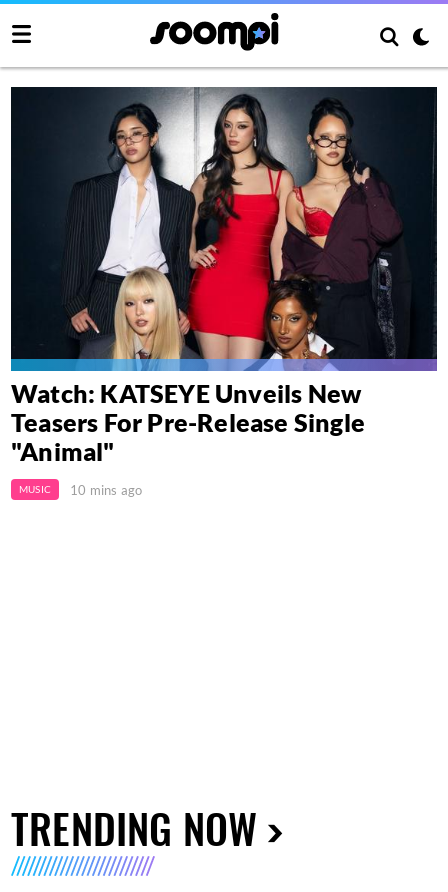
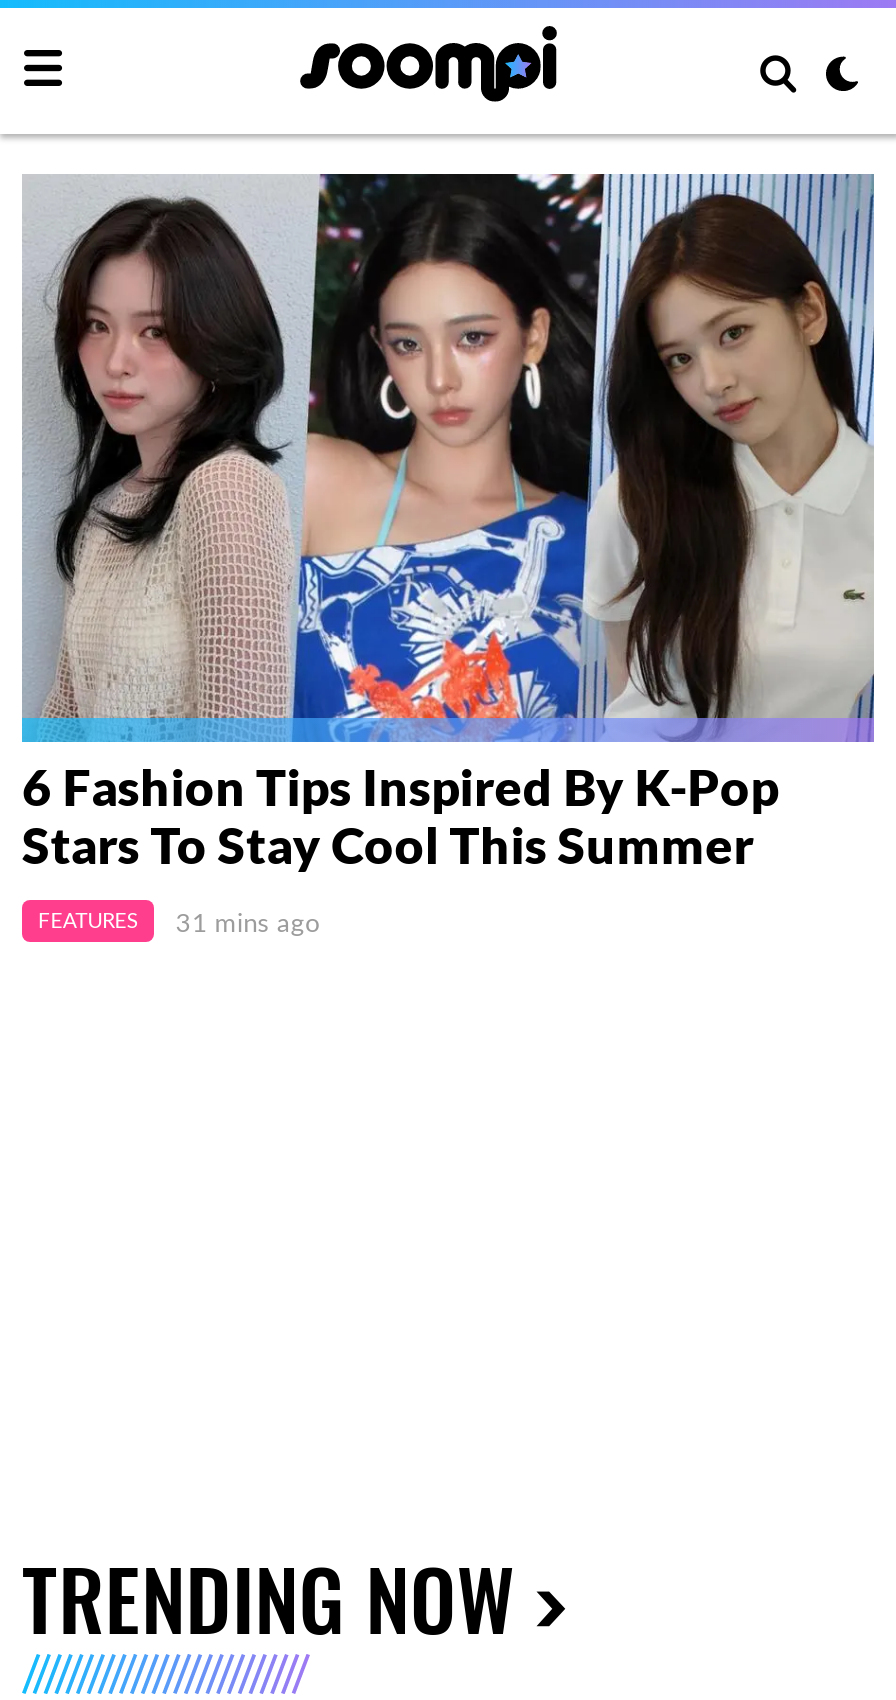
- [image]
- Watch: KATSEYE Unveils New
- Teasers For Pre-Release Single
- "Animal"
+ [image]
+ 6 Fashion Tips Inspired By K-Pop
+ Stars To Stay Cool This Summer

- MUSIC
- 10 mins ago
+ FEATURES
+ 31 mins ago
